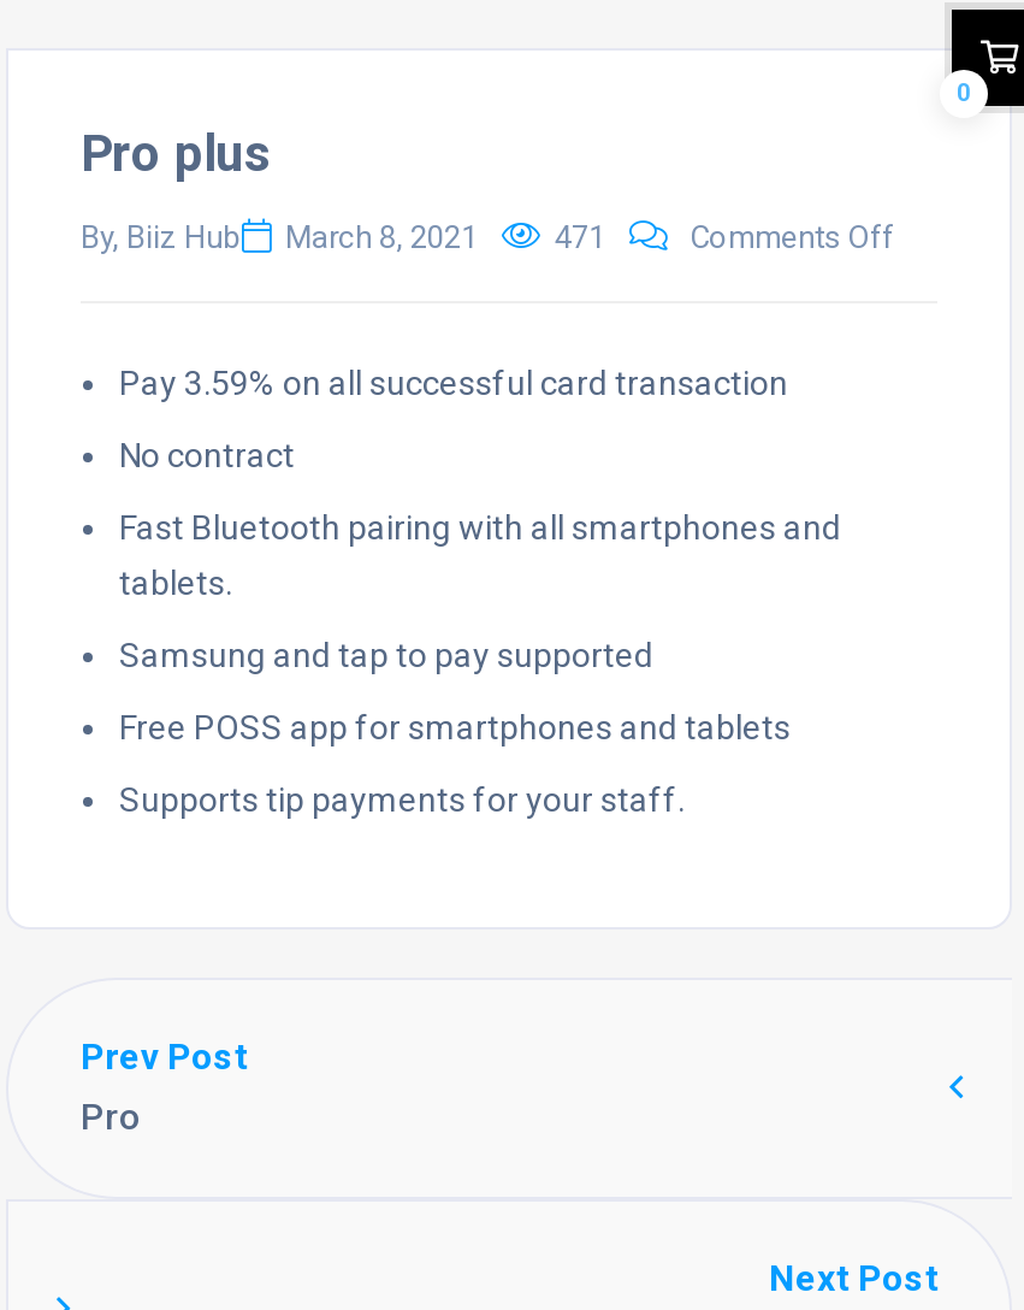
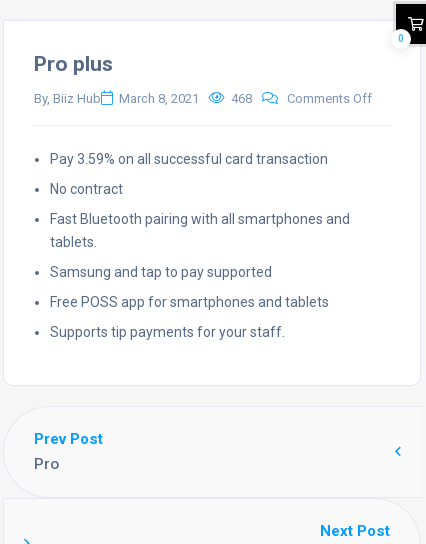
- 471
+ 468
